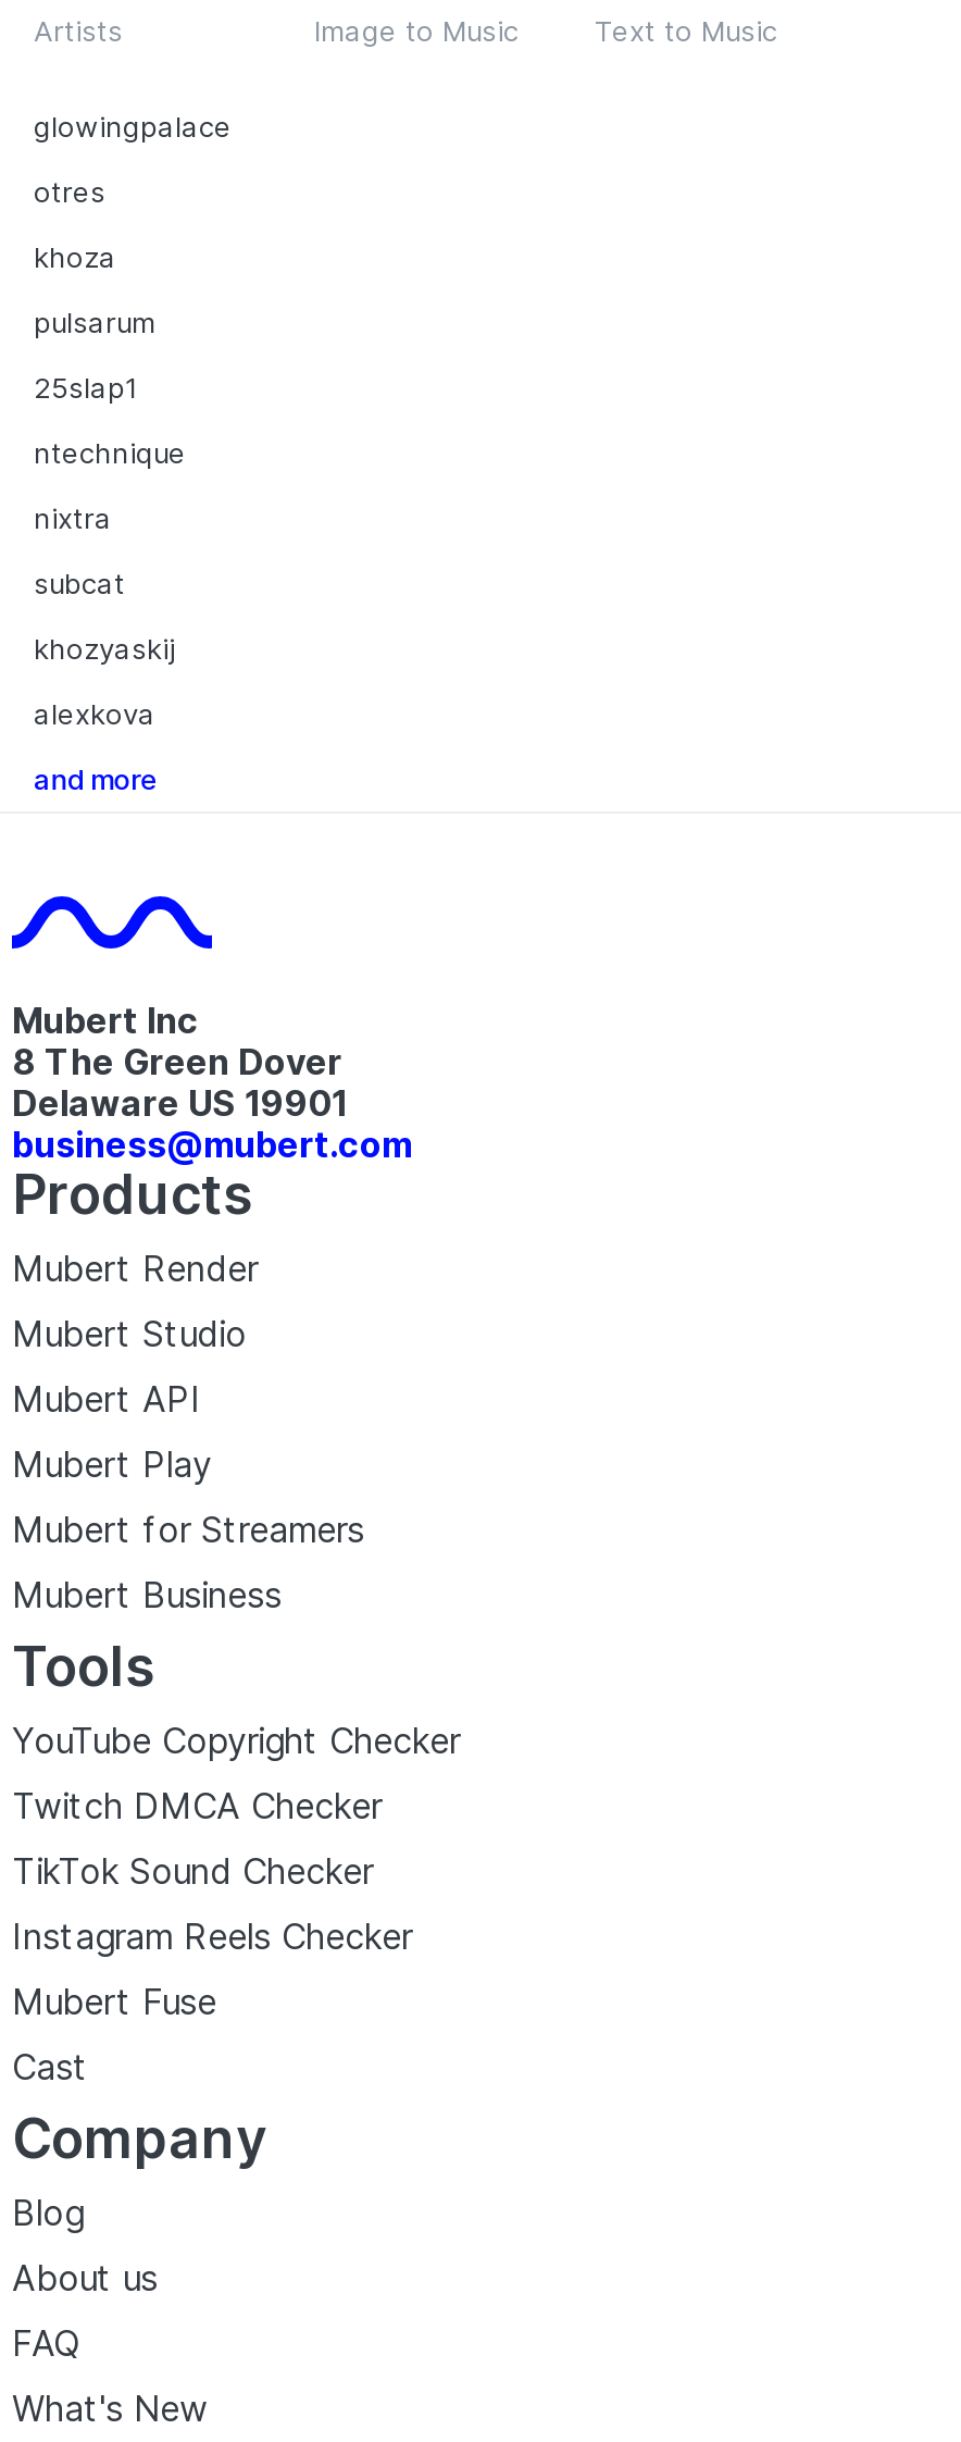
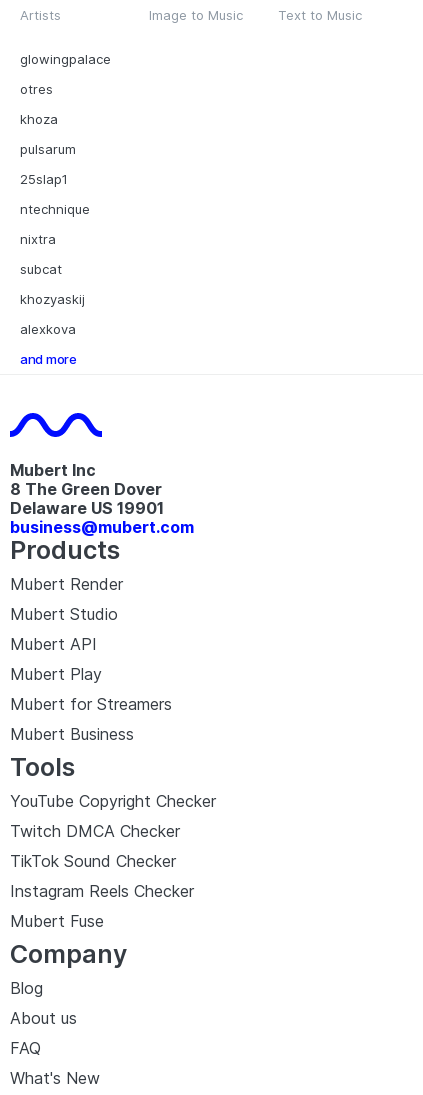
- Cast
